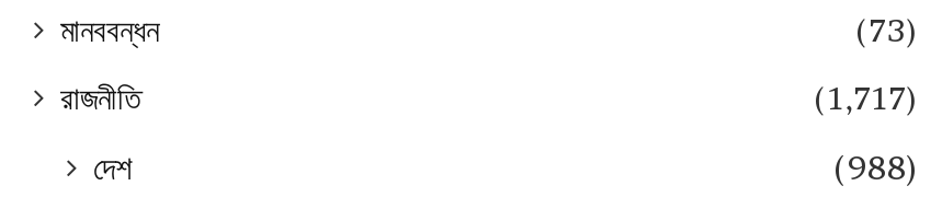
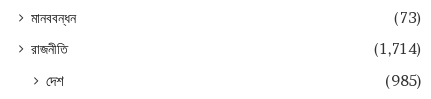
- (1,717)
+ (1,714)

- (988)
+ (985)
